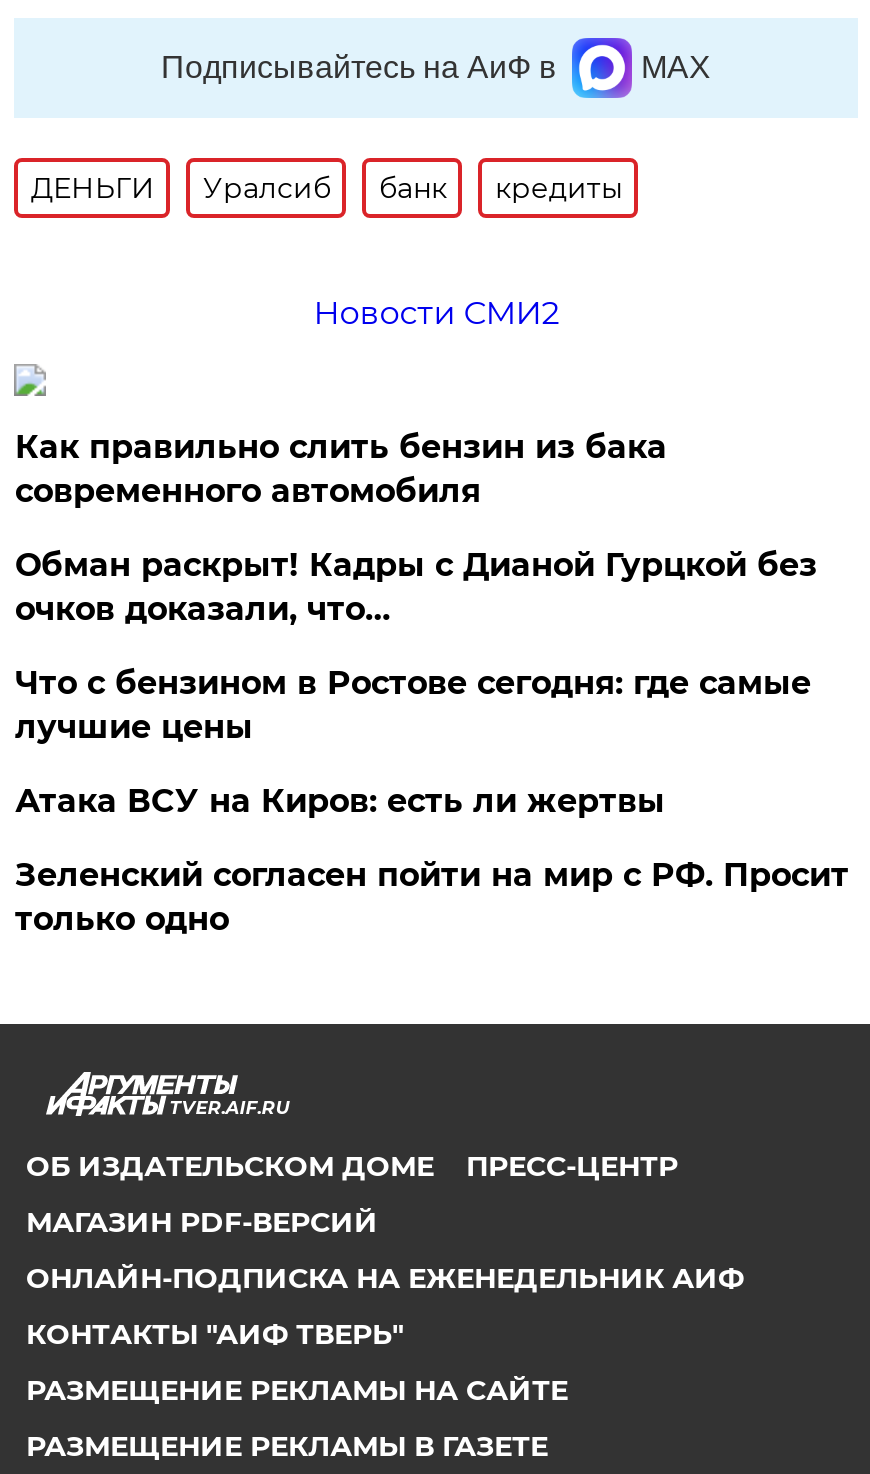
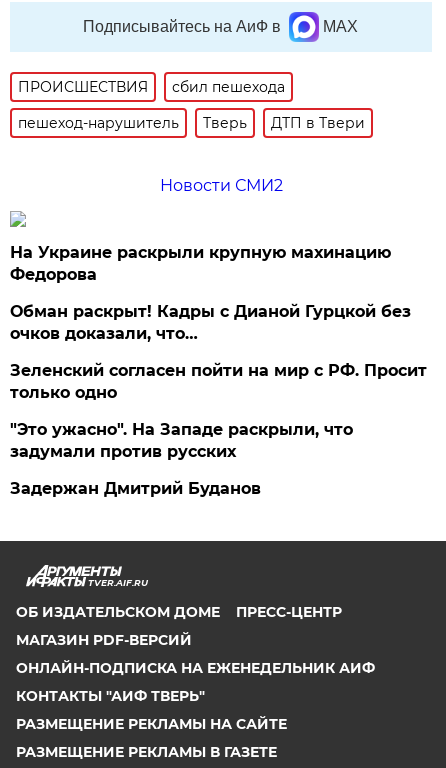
- ДЕНЬГИ
- Уралсиб
- банк
- кредиты
+ ПРОИСШЕСТВИЯ
+ сбил пешехода
+ пешеход-нарушитель
+ Тверь
+ ДТП в Твери

- Как правильно слить бензин из бака
- современного автомобиля
+ На Украине раскрыли крупную махинацию
+ Федорова

- Что с бензином в Ростове сегодня: где самые
- лучшие цены
- Атака ВСУ на Киров: есть ли жертвы

moved up: Зеленский согласен пойти на мир с РФ. Просит | только одно

+ "Это ужасно". На Западе раскрыли, что
+ задумали против русских
+ Задержан Дмитрий Буданов
